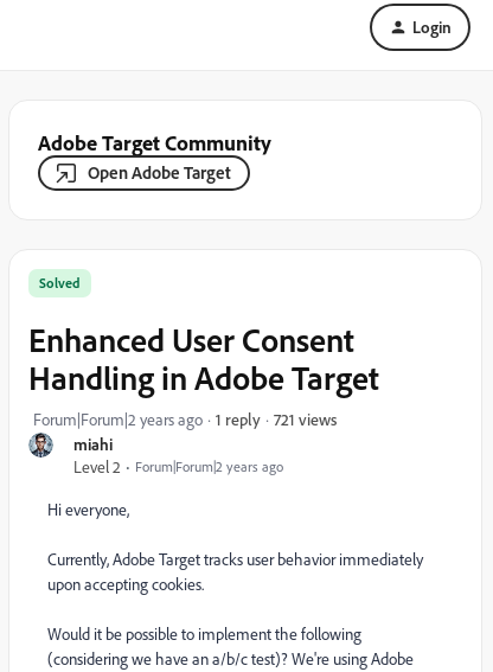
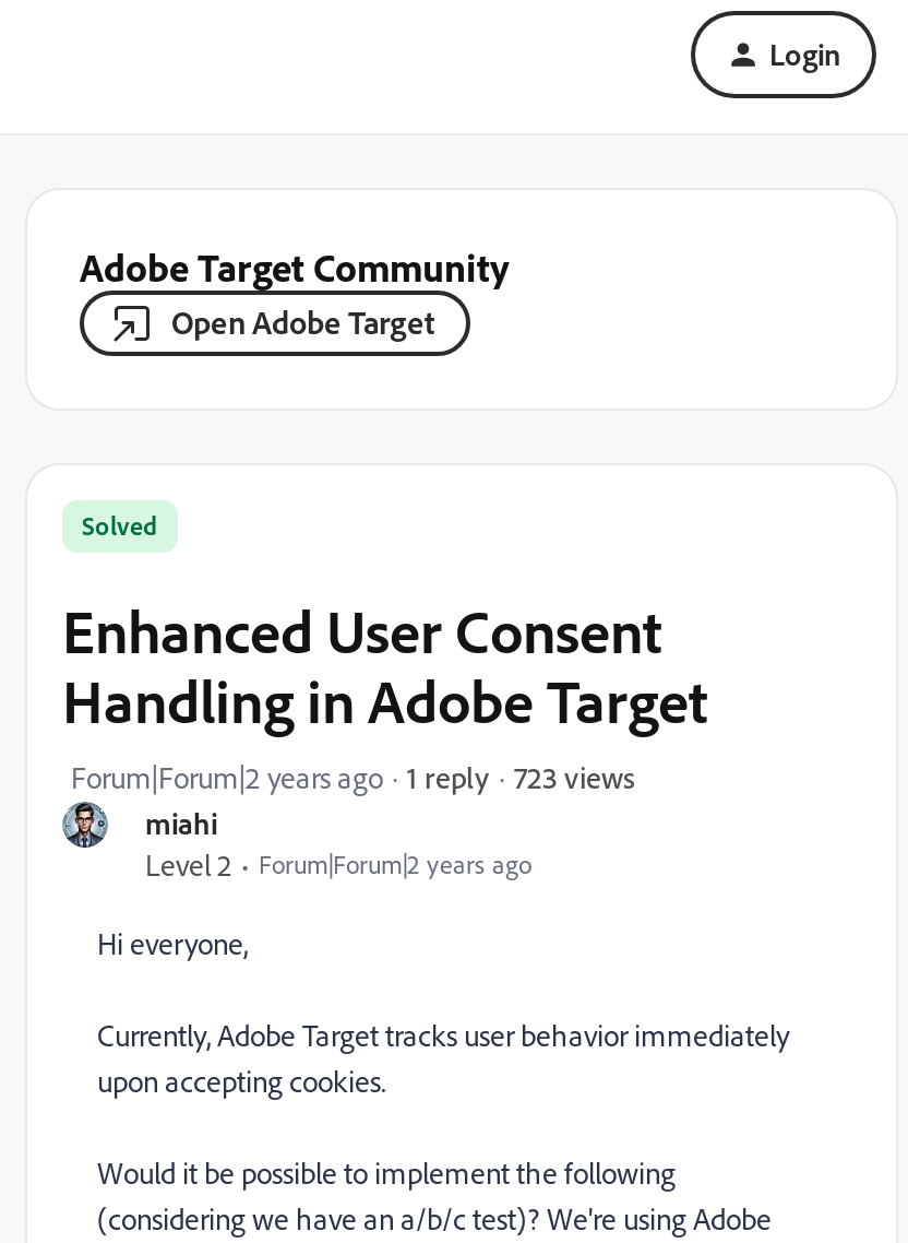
- 721 views
+ 723 views
